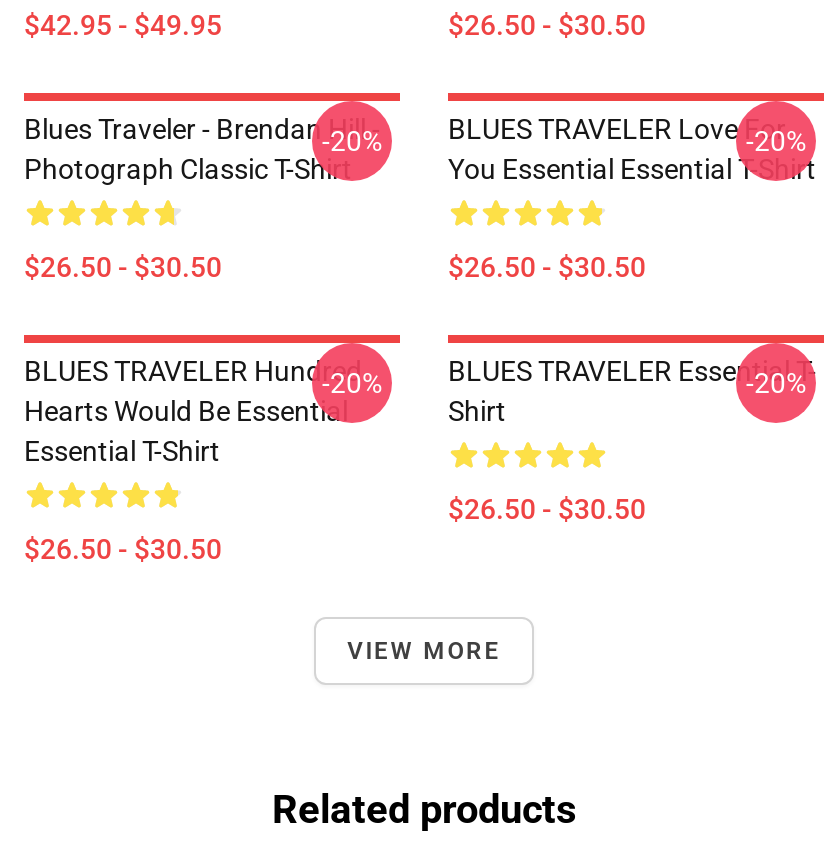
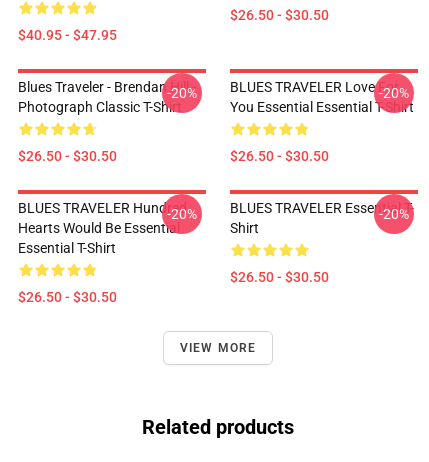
- $42.95 - $49.95
+ $40.95 - $47.95
